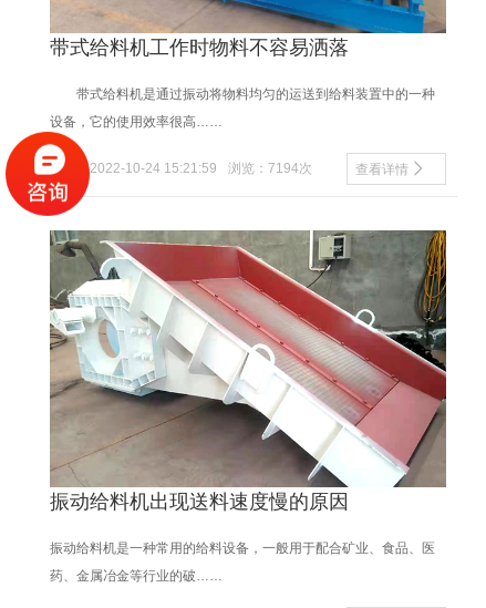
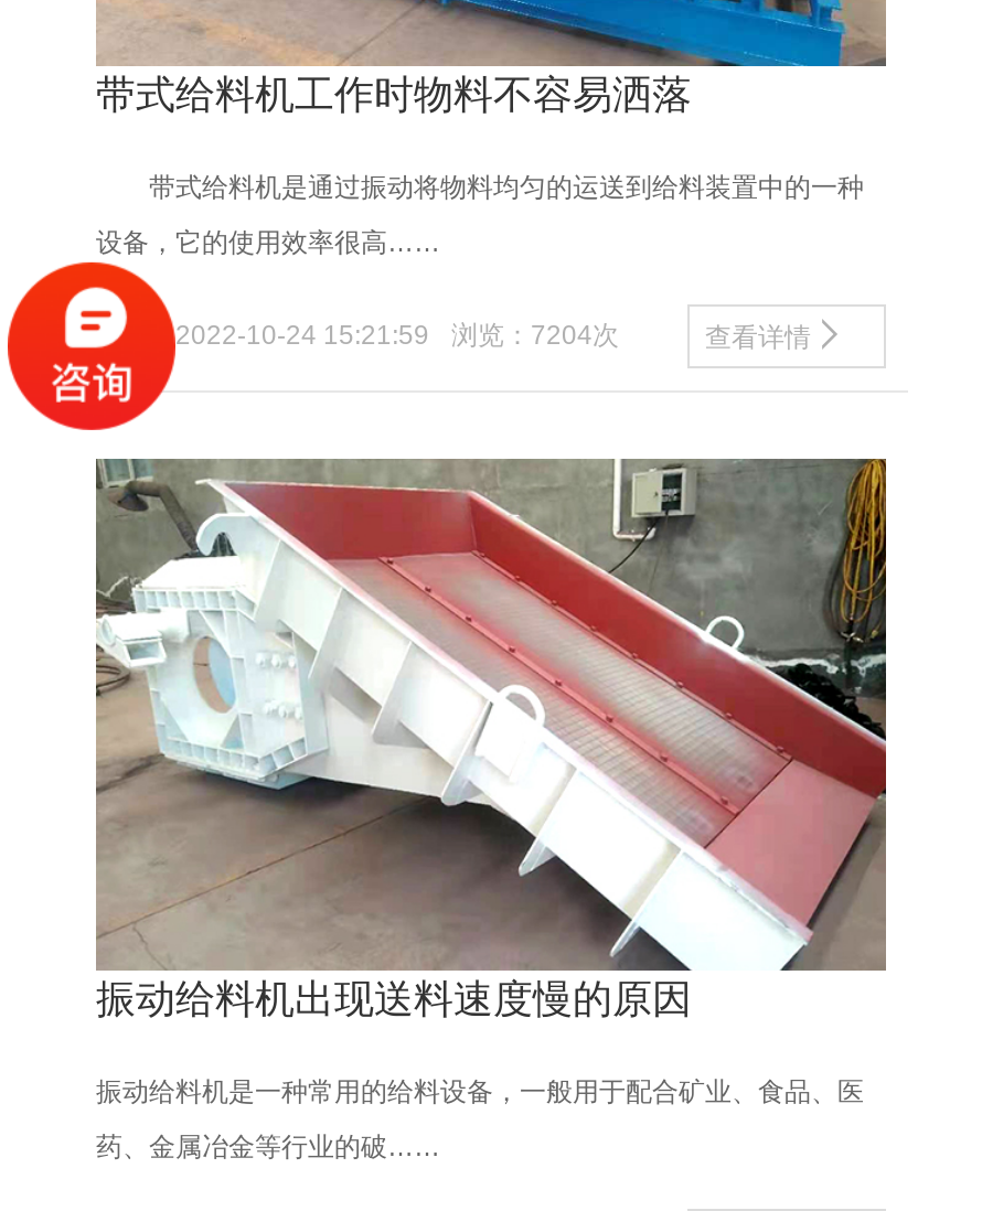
- 浏览：7194次
+ 浏览：7204次
